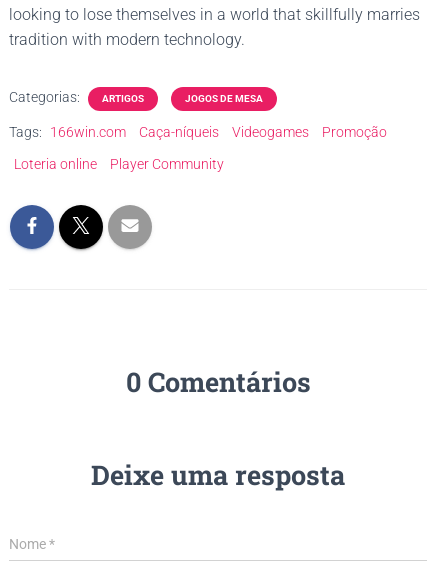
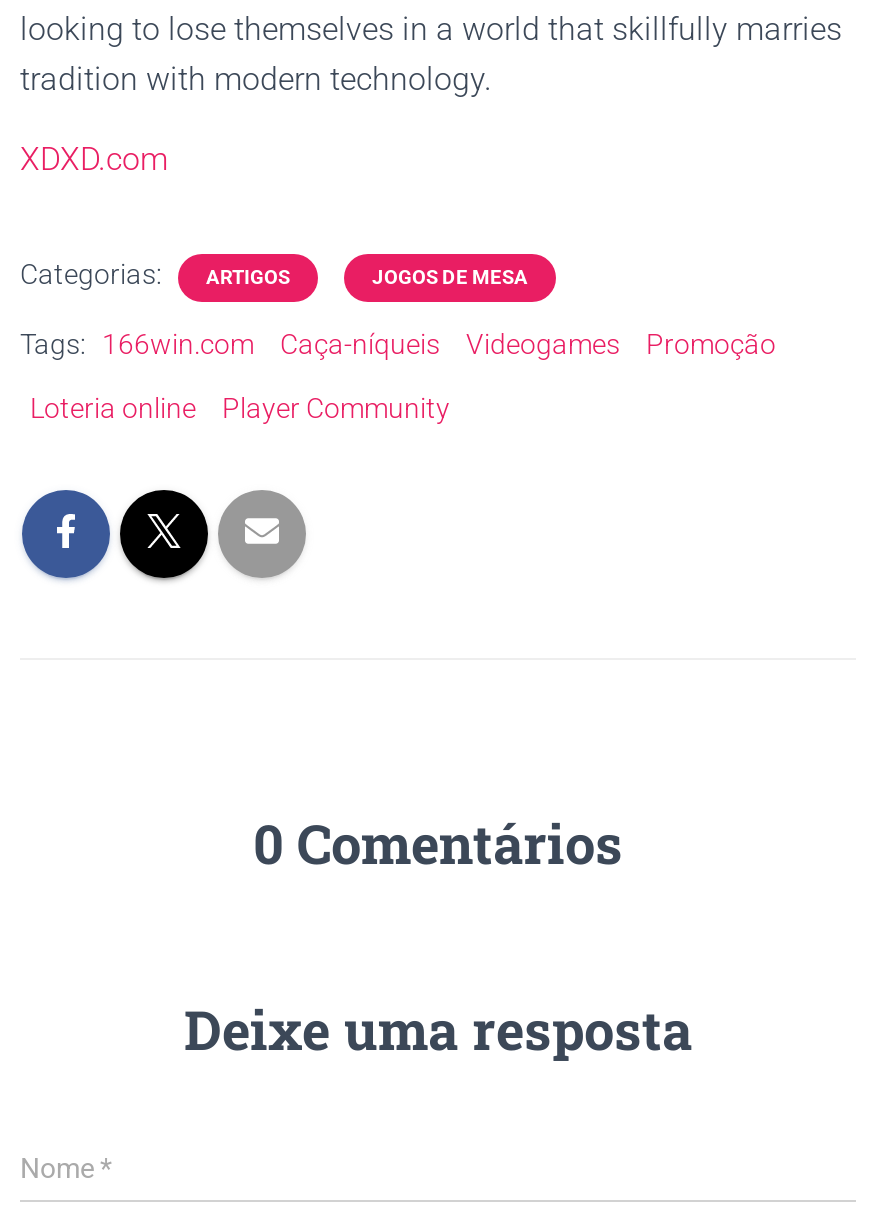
+ XDXD.com
